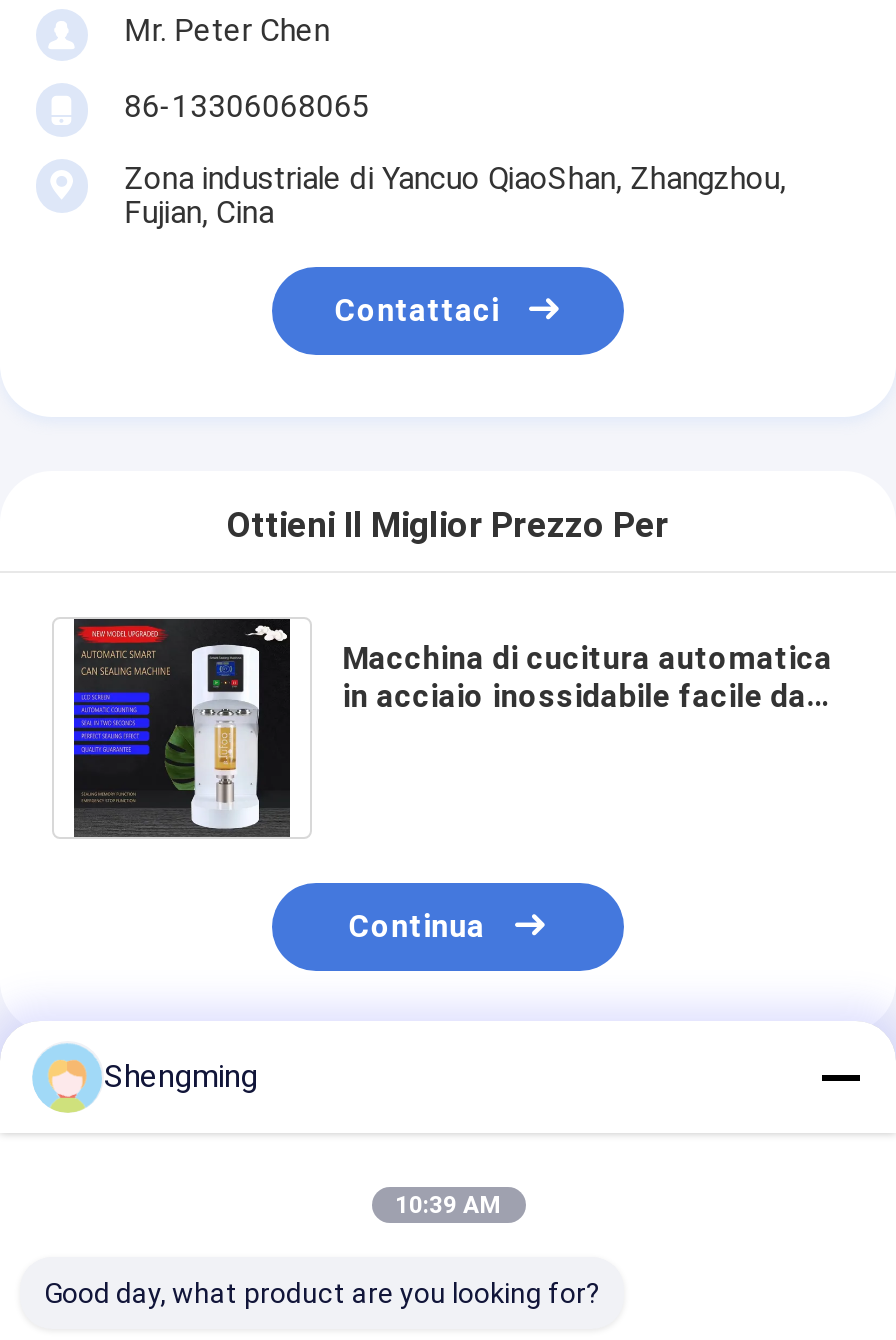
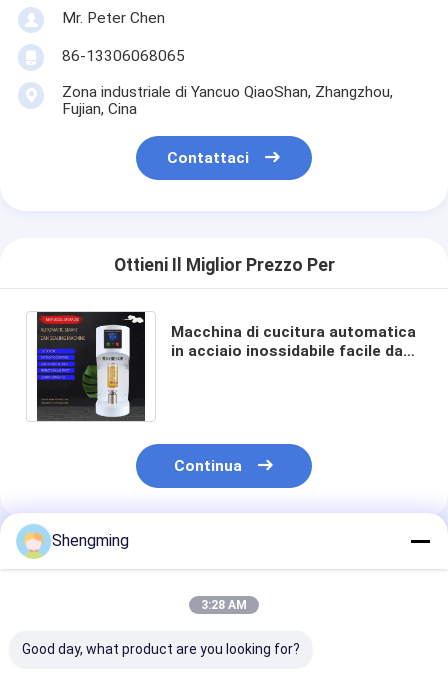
- 10:39 AM
+ 3:28 AM
